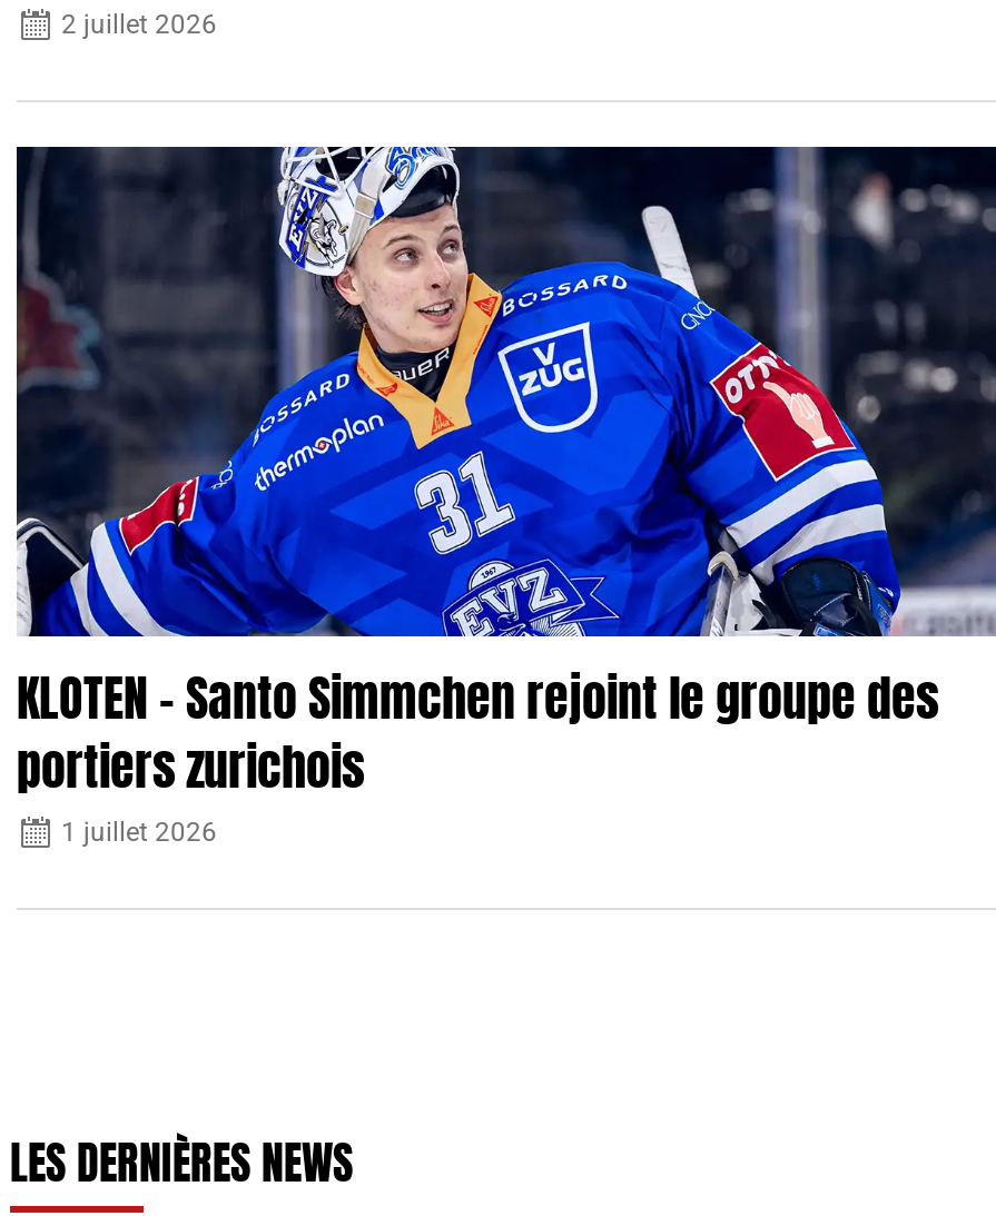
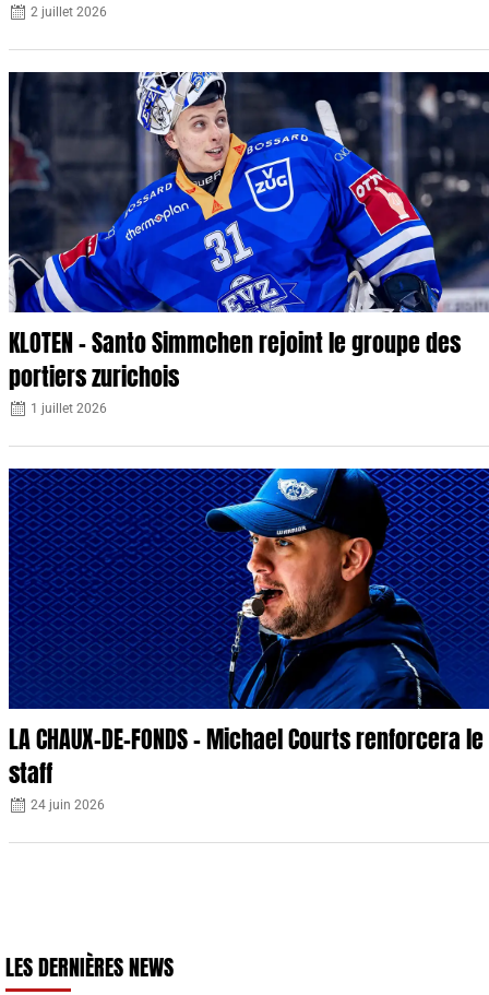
+ [image]
+ LA CHAUX-DE-FONDS – Michael Courts renforcera le
+ staff
+ 24 juin 2026
